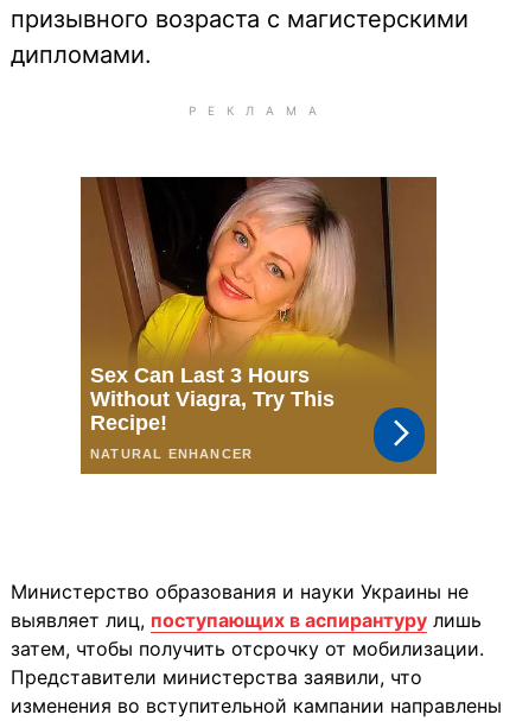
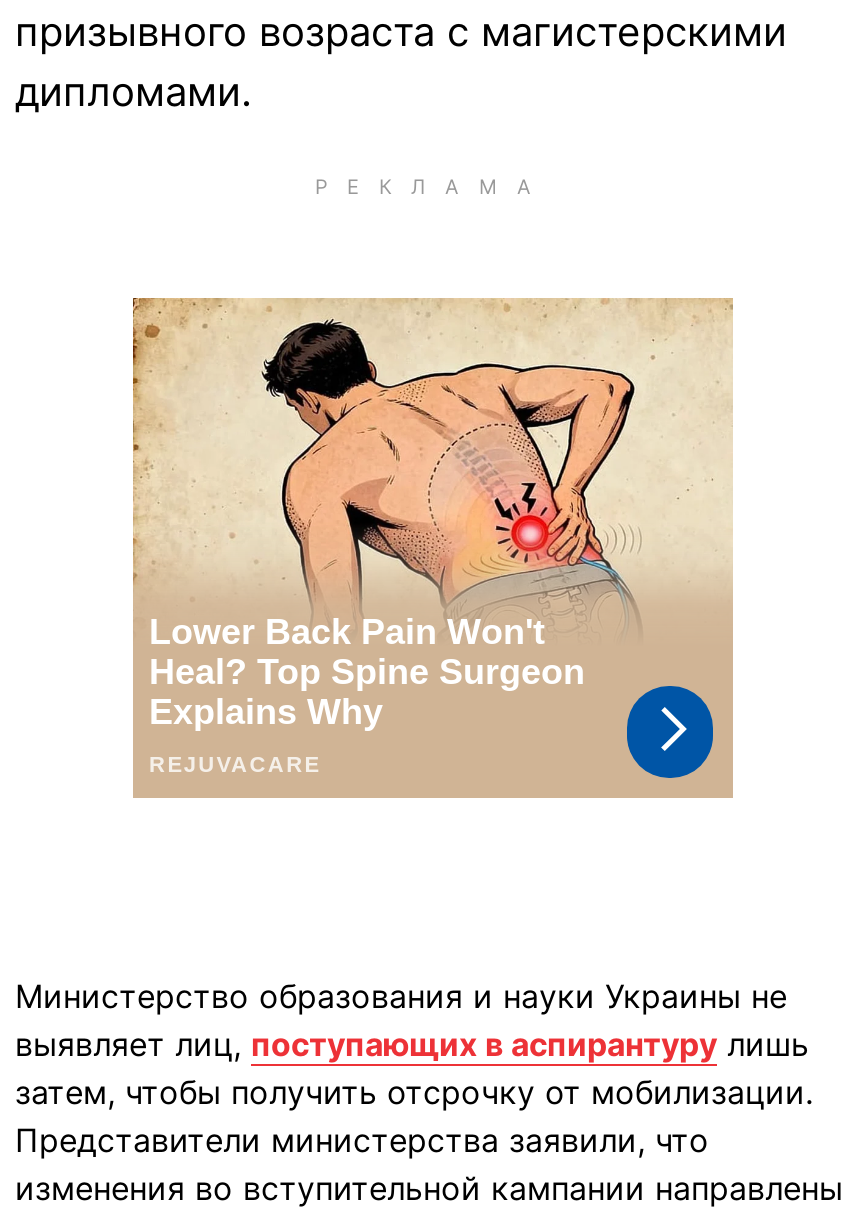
- [image]
+ [image]
